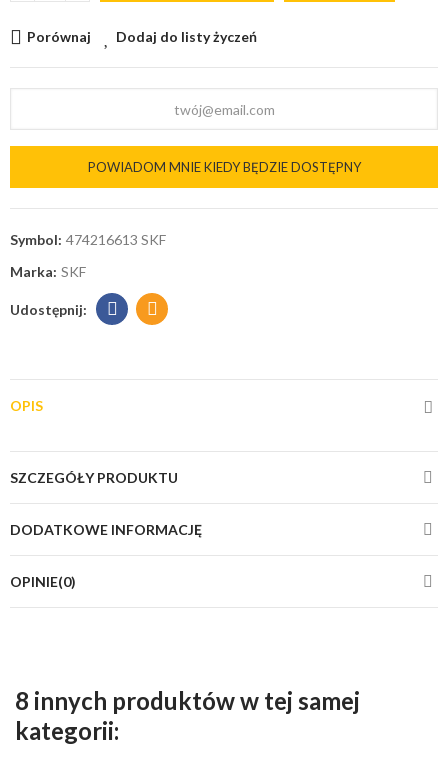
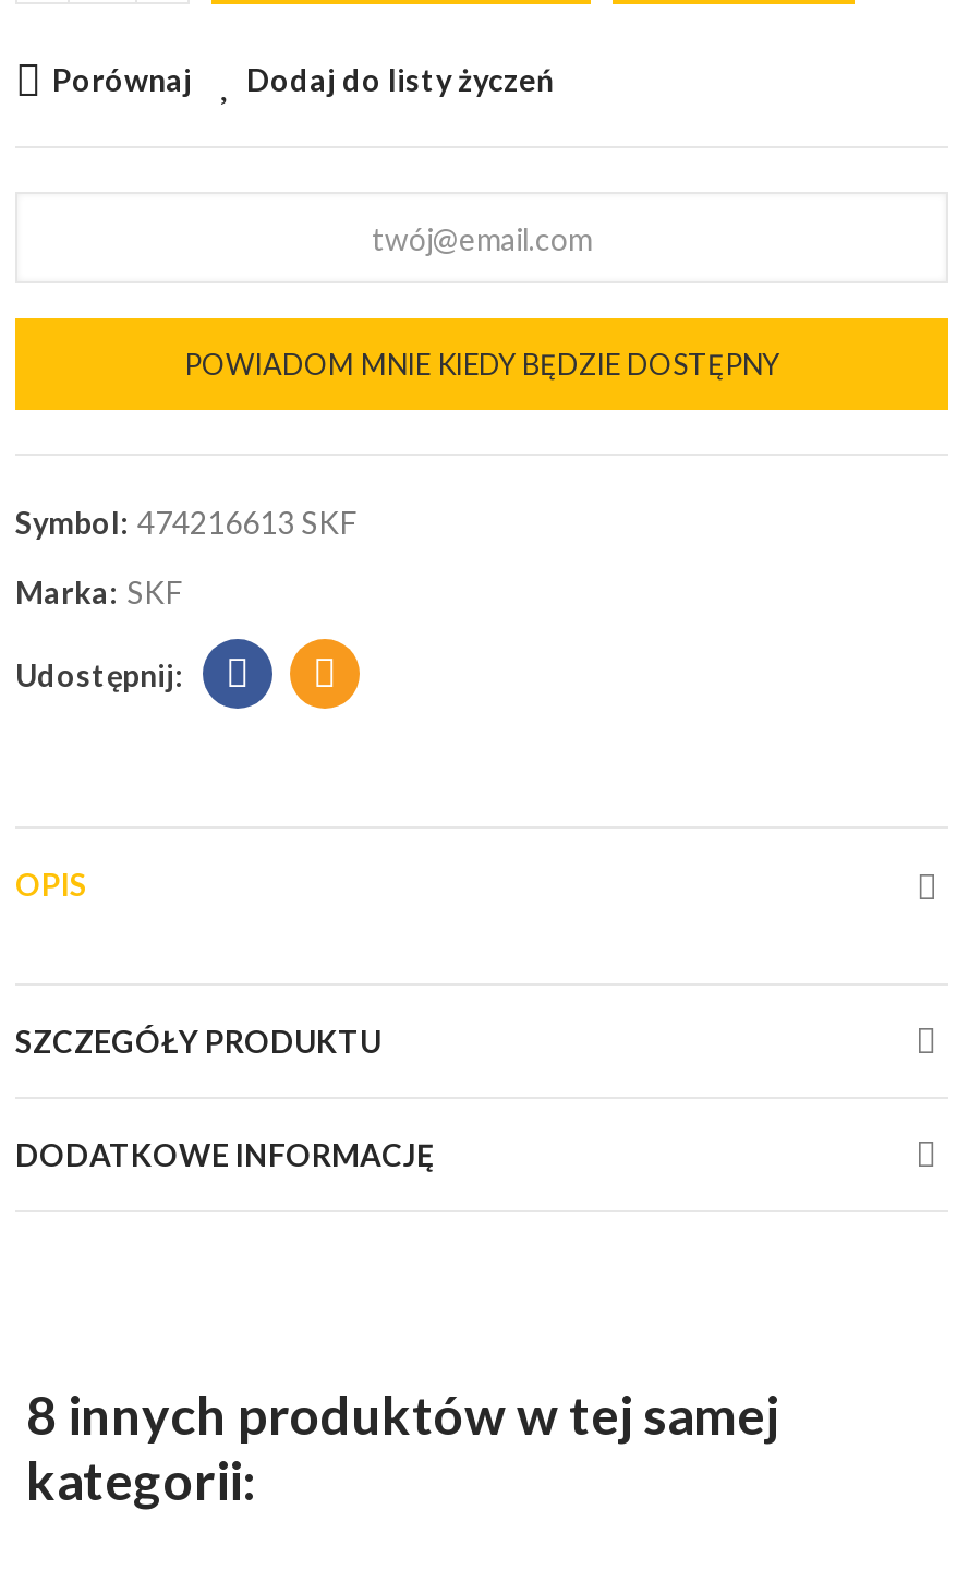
- OPINIE(0)
